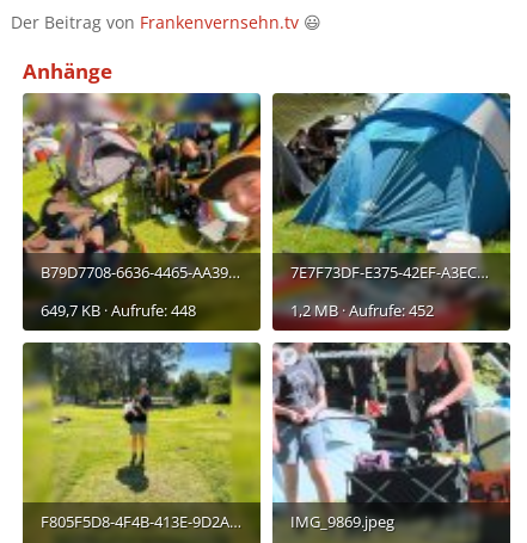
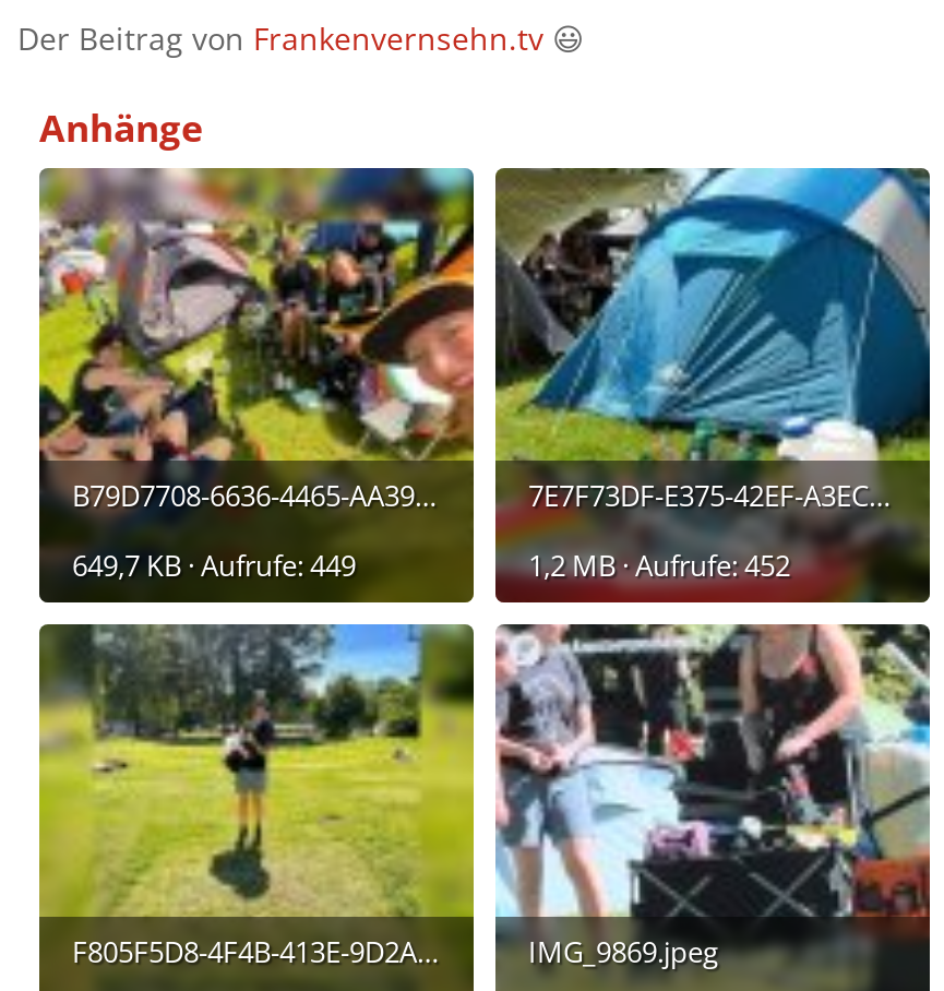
- 649,7 KB · Aufrufe: 448
+ 649,7 KB · Aufrufe: 449
